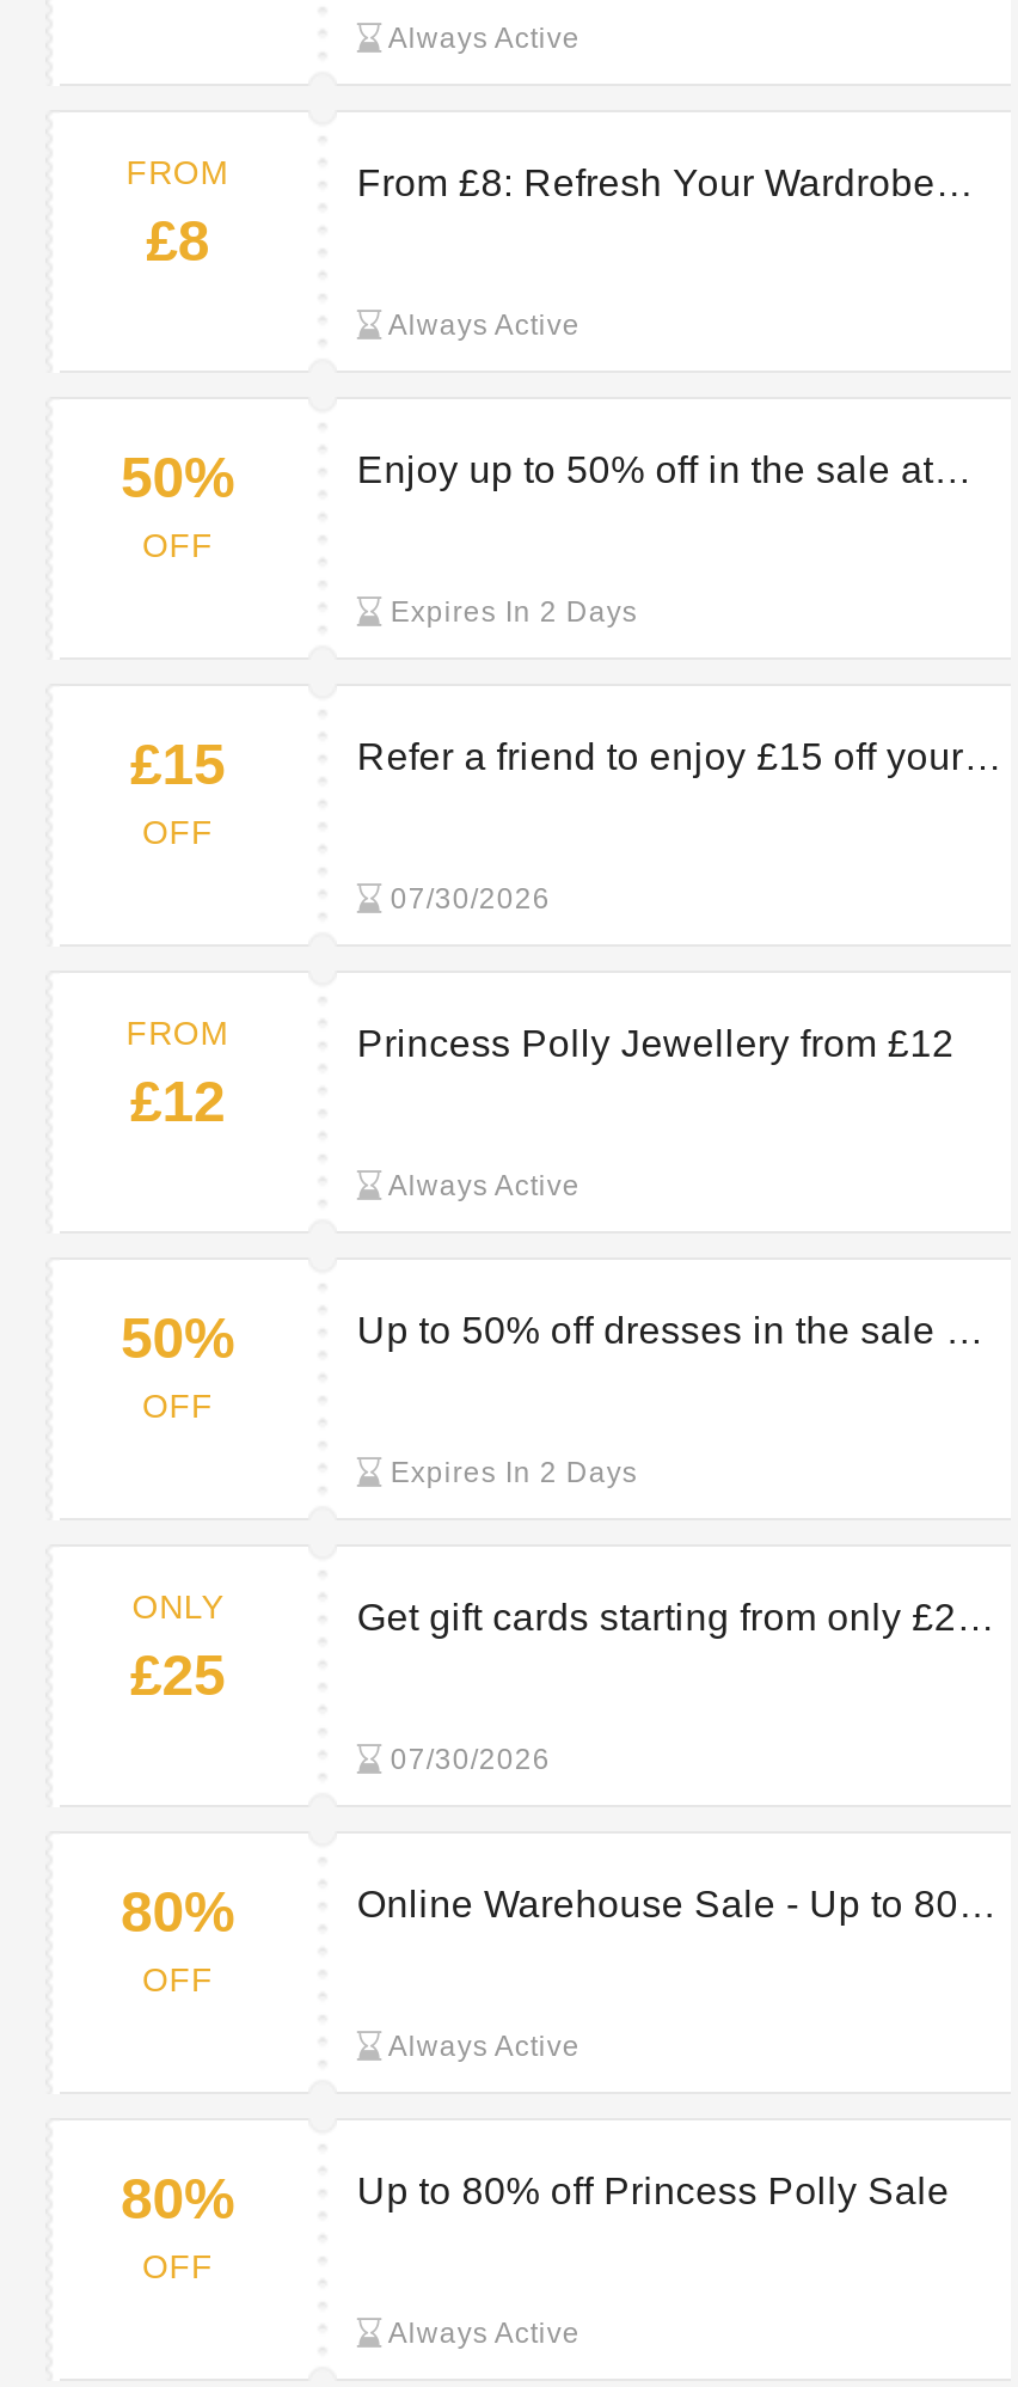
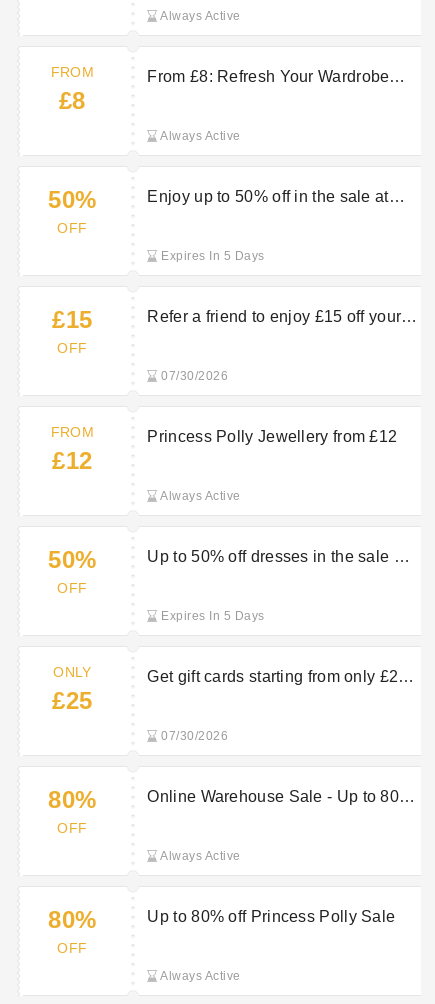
- Expires In 2 Days
+ Expires In 5 Days

- Expires In 2 Days
+ Expires In 5 Days
